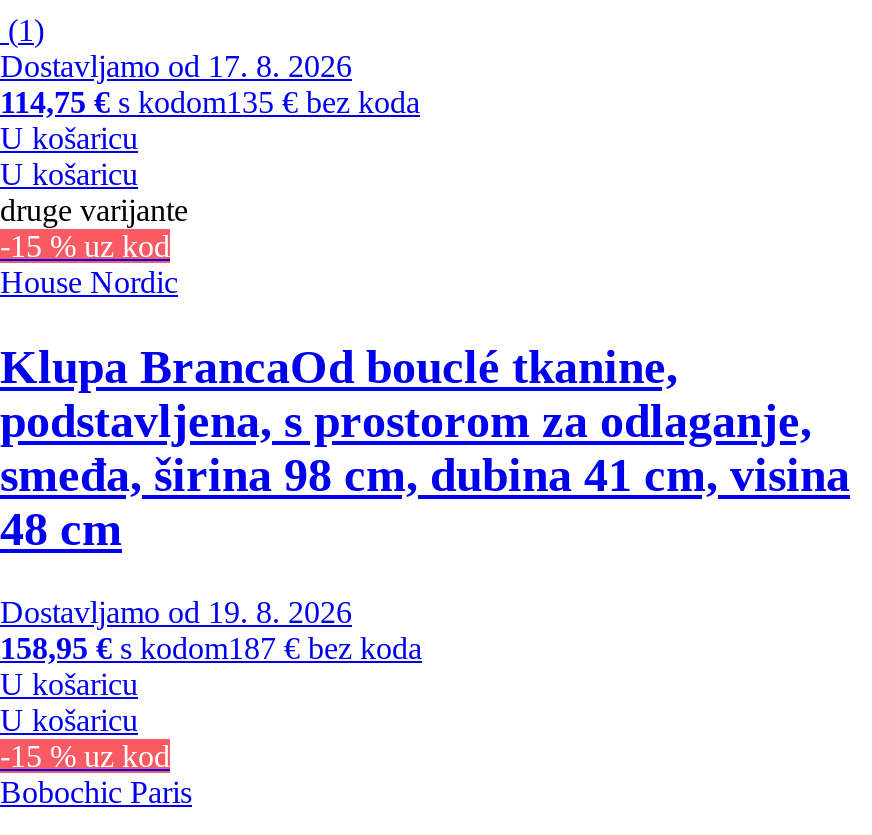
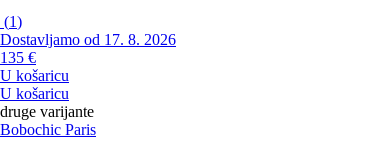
- 114,75 €s kodom135 € bez koda
+ 135 €

- -15 % uz kod
- House Nordic
- Klupa BrancaOd bouclé tkanine,
- podstavljena, s prostorom za odlaganje,
- smeđa, širina 98 cm, dubina 41 cm, visina
- 48 cm
- Dostavljamo od 19. 8. 2026
- 158,95 €s kodom187 € bez koda
- U košaricu
- U košaricu
- -15 % uz kod
